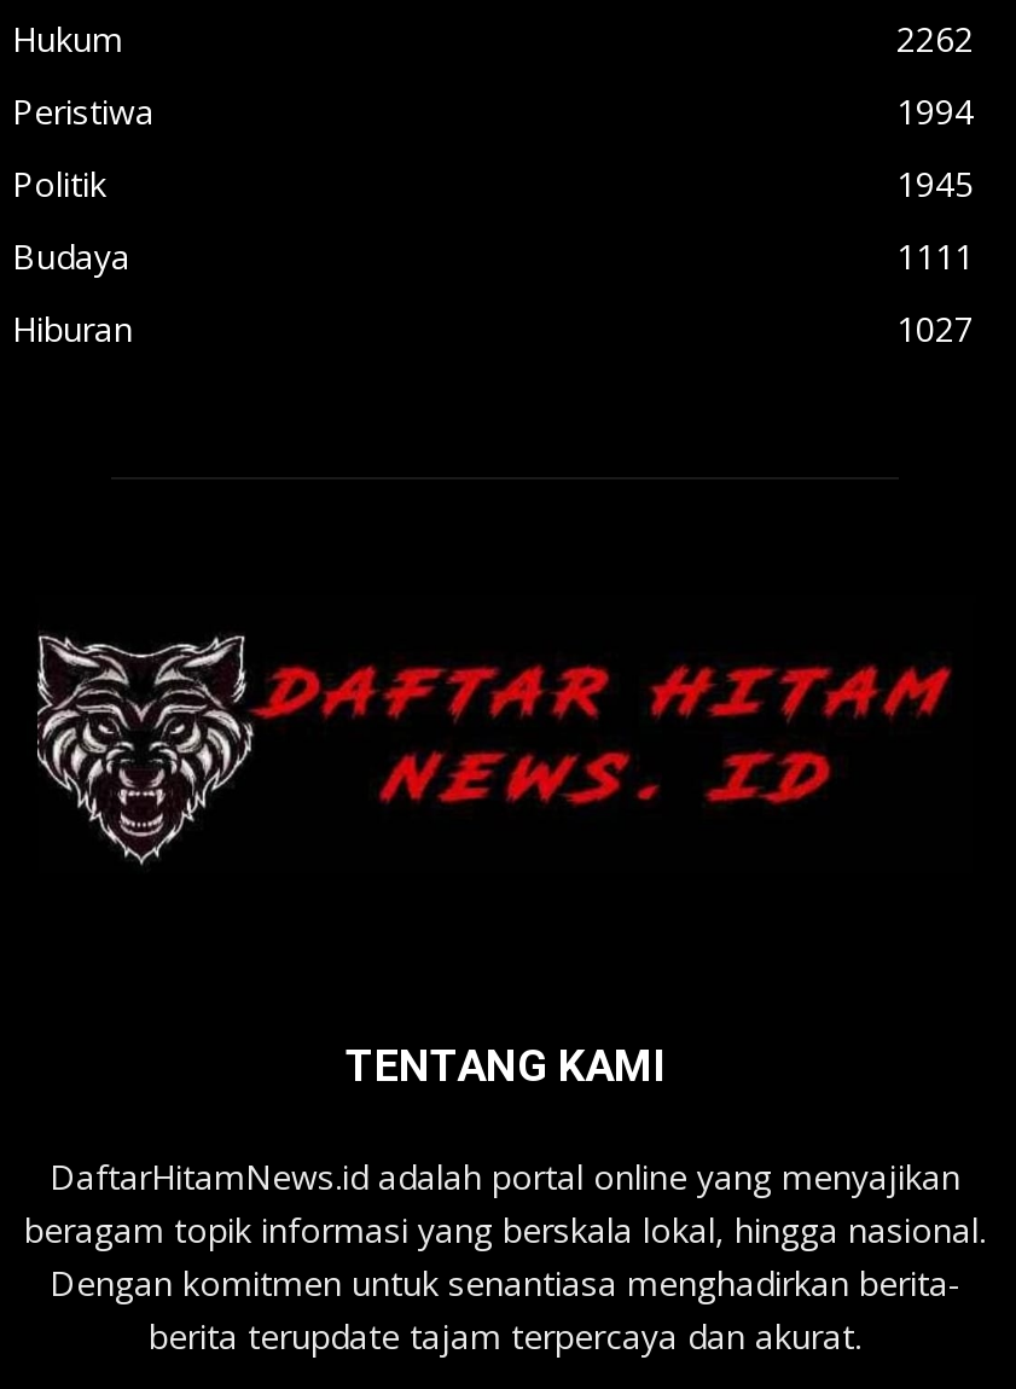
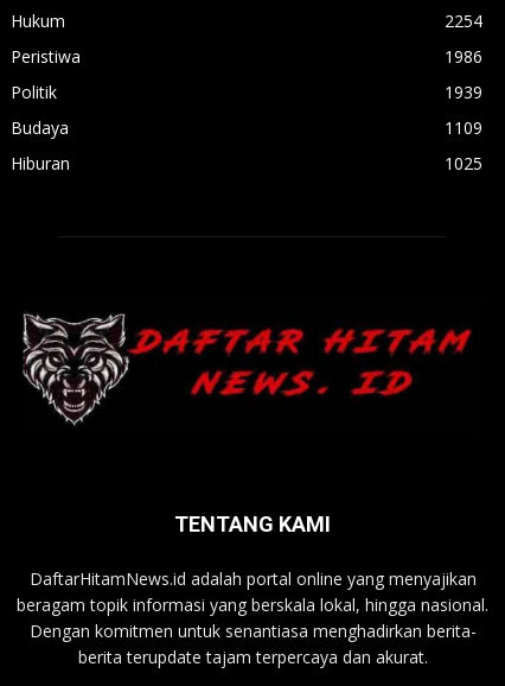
- 2262
+ 2254

- 1994
+ 1986

- 1945
+ 1939

- 1111
+ 1109

- 1027
+ 1025
